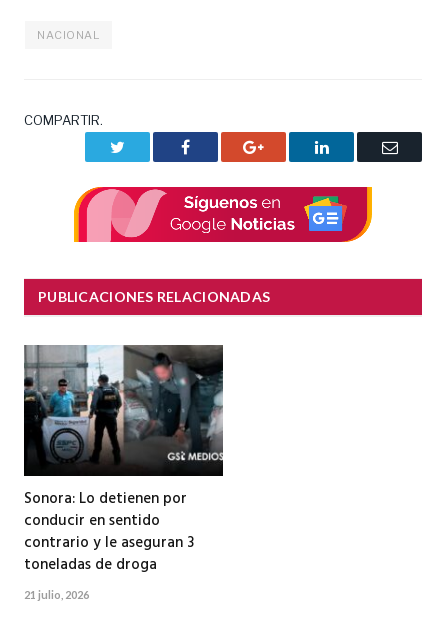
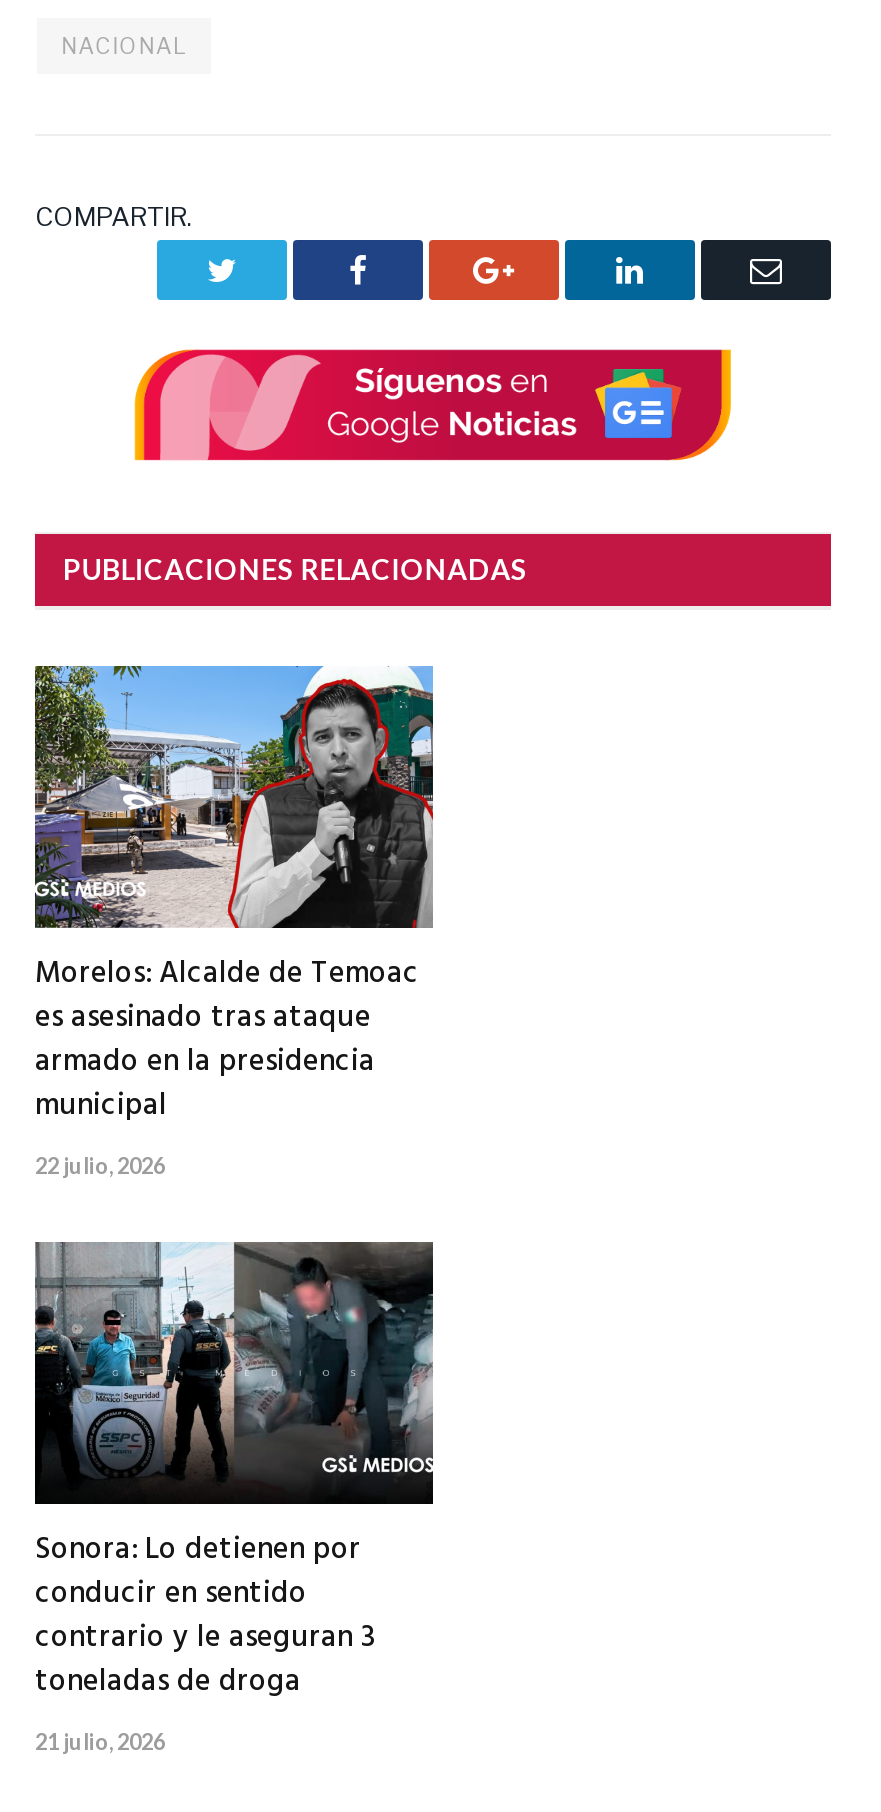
+ [image]
+ Morelos: Alcalde de Temoac
+ es asesinado tras ataque
+ armado en la presidencia
+ municipal
+ 22 julio, 2026
